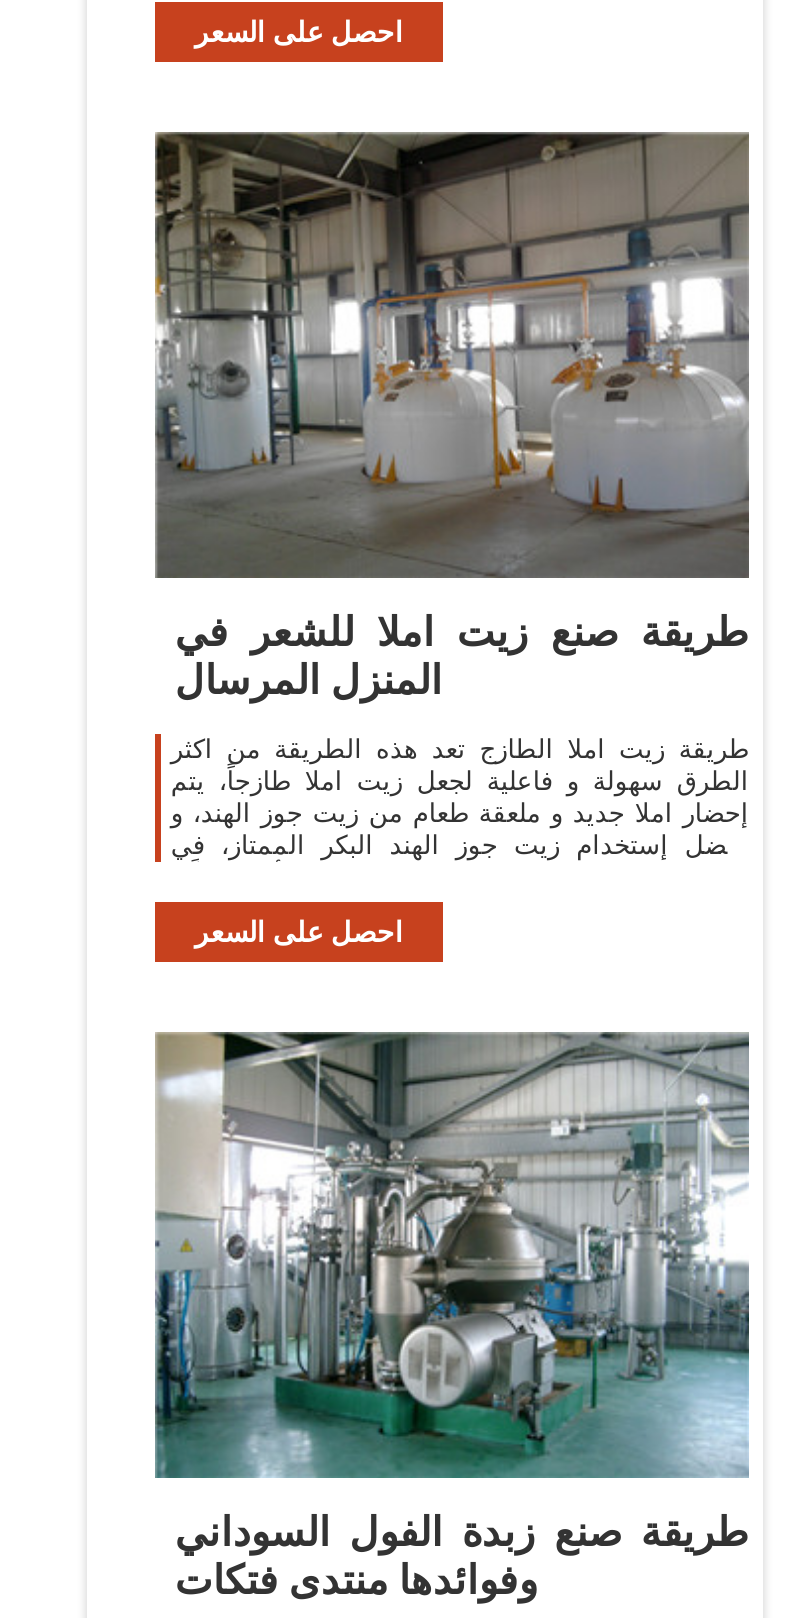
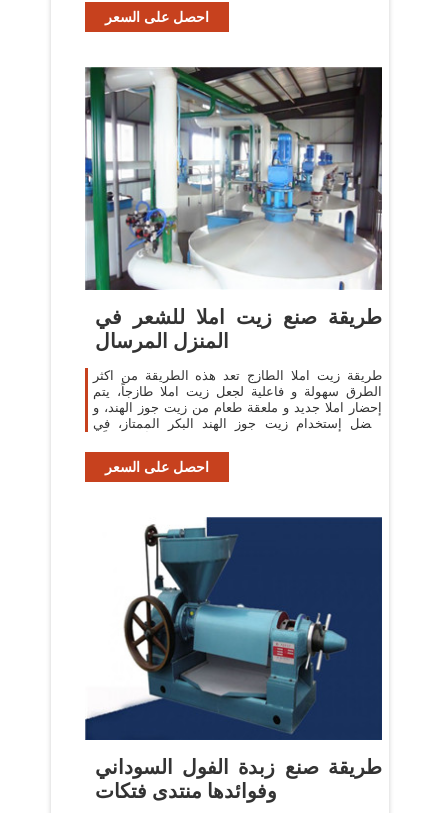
- [image]
+ [image]

- [image]
+ [image]
